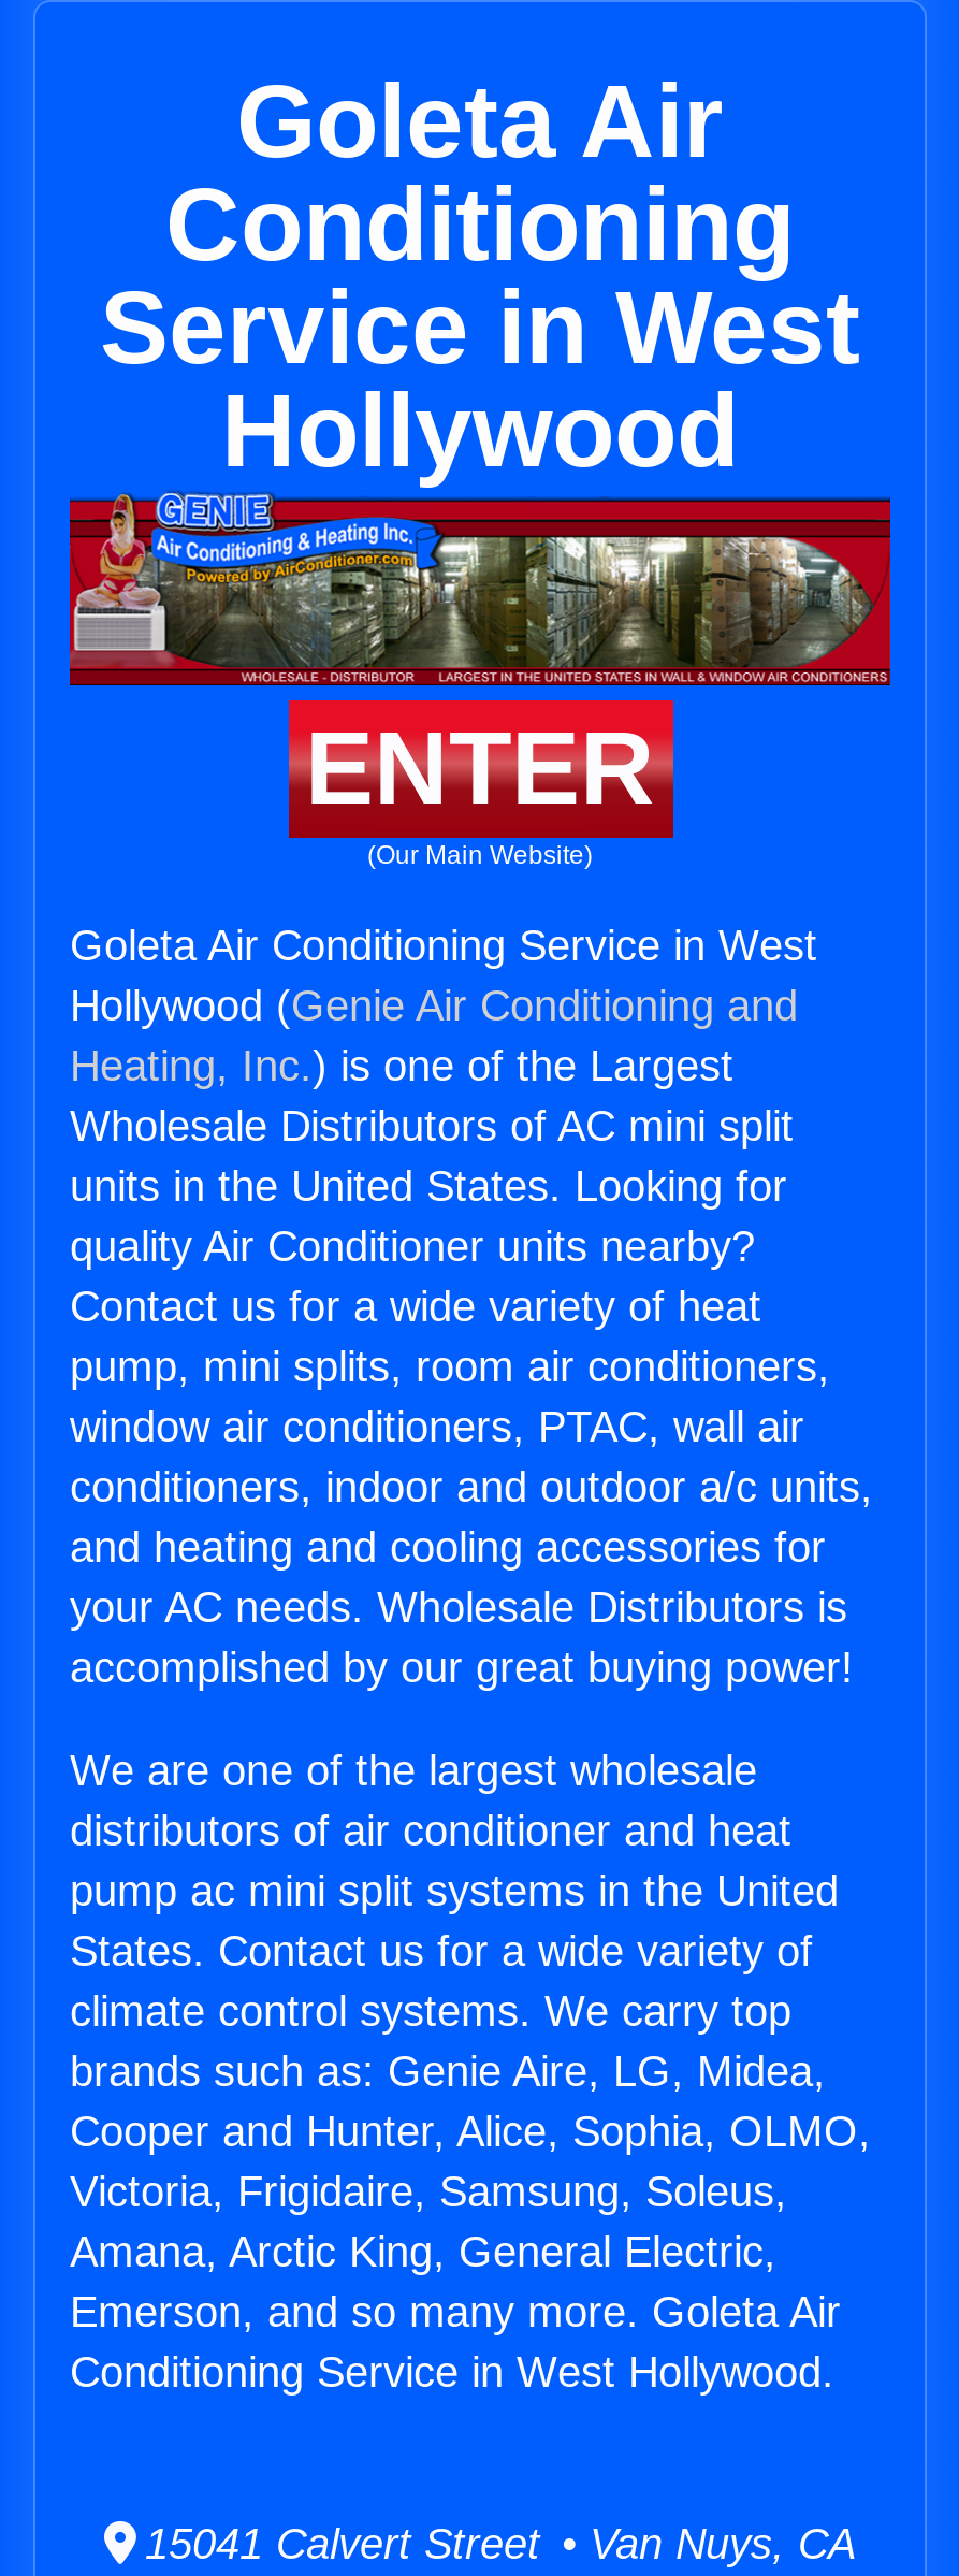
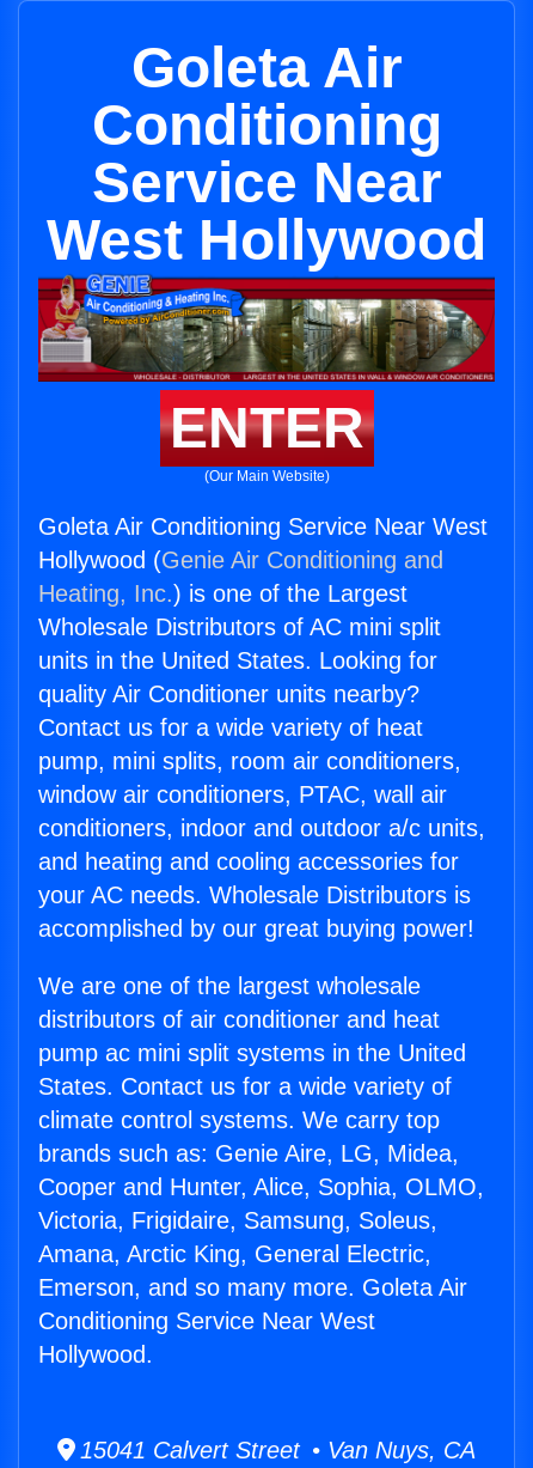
- Service in West
- Hollywood
+ Service Near
+ West Hollywood

- Goleta Air Conditioning Service in West
+ Goleta Air Conditioning Service Near West

- Conditioning Service in West Hollywood.
+ Conditioning Service Near West
+ Hollywood.
